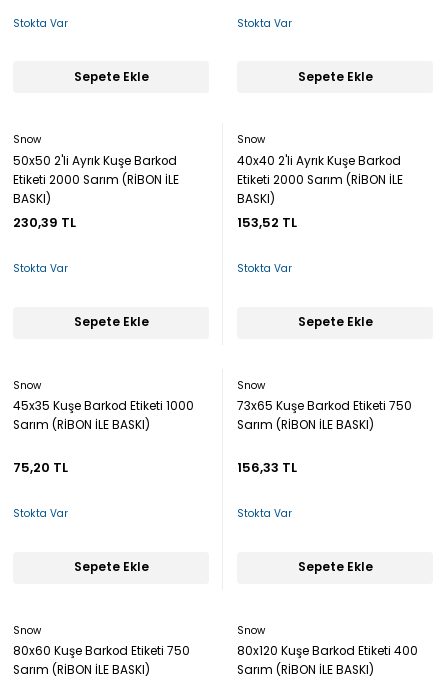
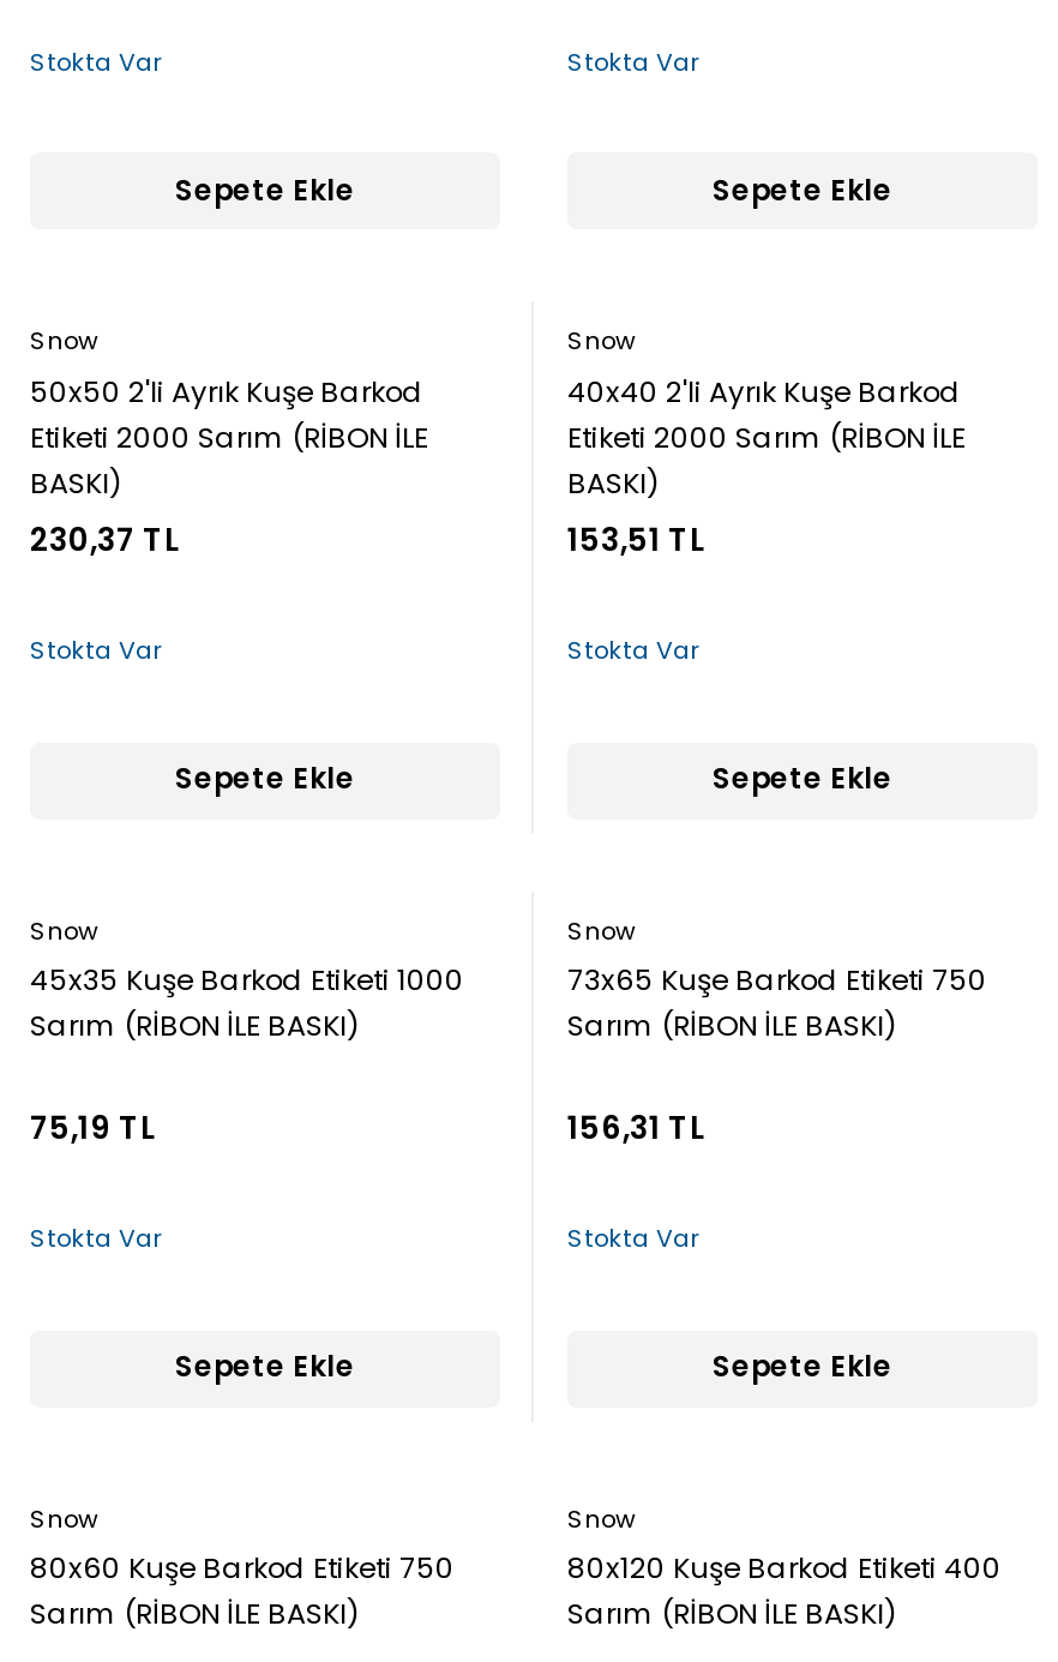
- 230,39 TL
+ 230,37 TL

- 153,52 TL
+ 153,51 TL

- 75,20 TL
+ 75,19 TL

- 156,33 TL
+ 156,31 TL
